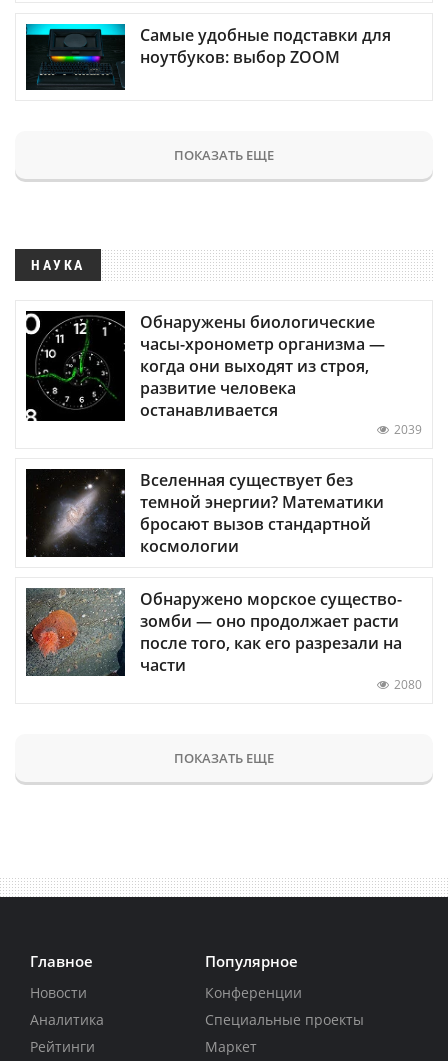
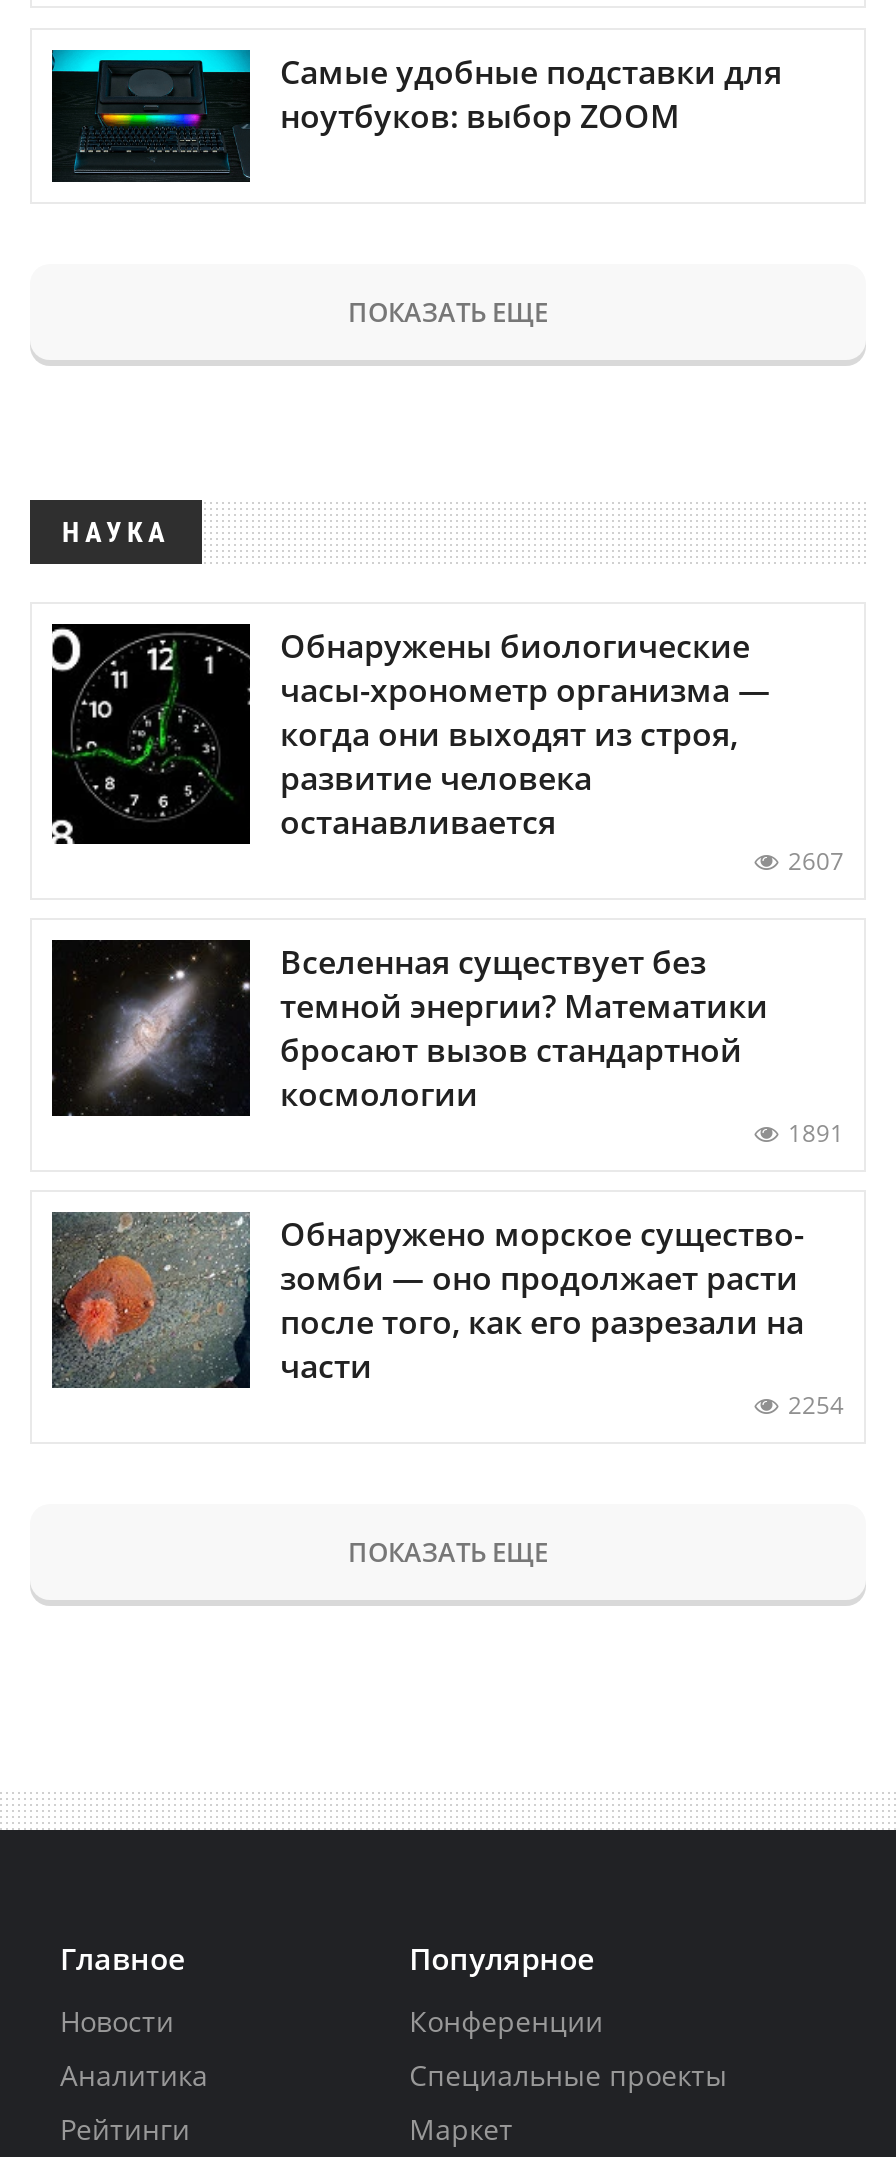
- 2039
+ 2607

+ 1891

- 2080
+ 2254
